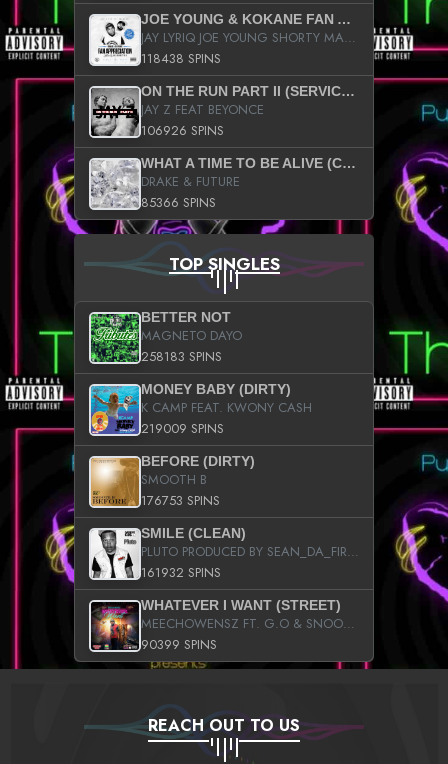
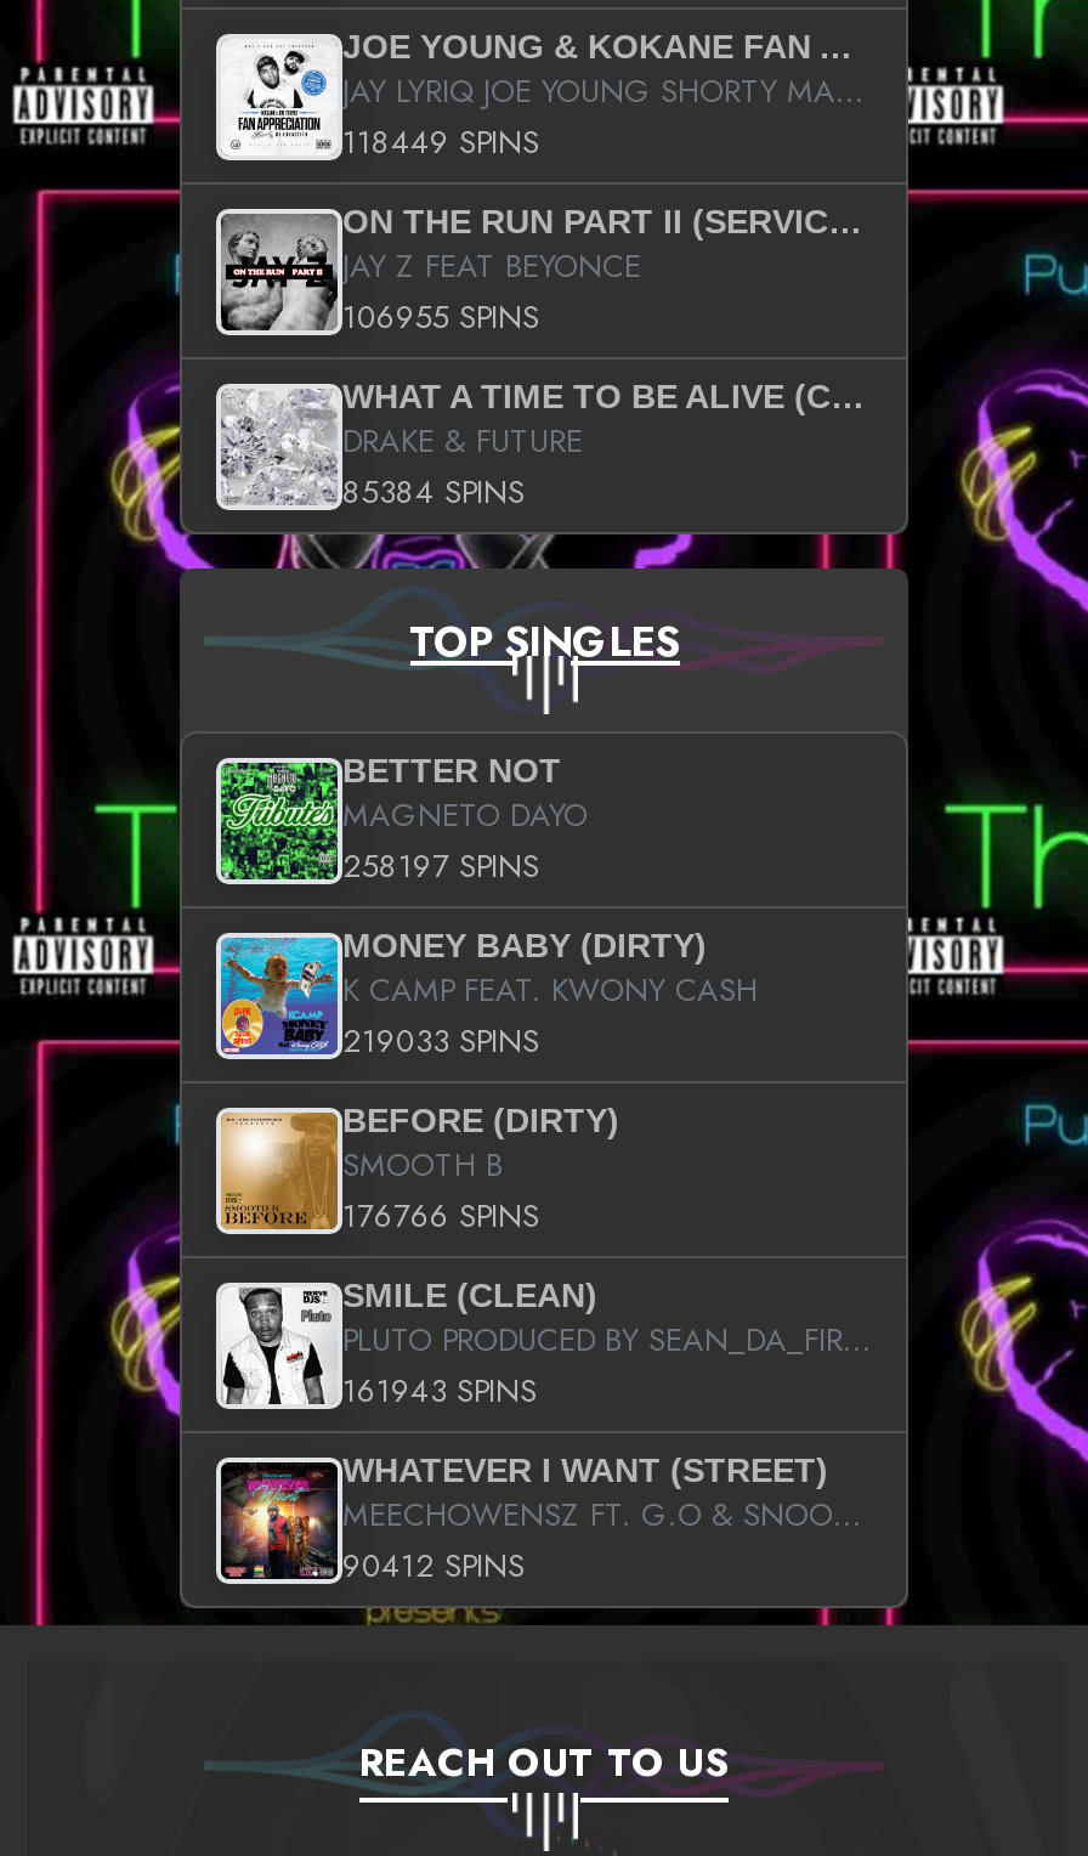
- 118438 SPINS
+ 118449 SPINS

- 106926 SPINS
+ 106955 SPINS

- 85366 SPINS
+ 85384 SPINS

- 258183 SPINS
+ 258197 SPINS

- 219009 SPINS
+ 219033 SPINS

- 176753 SPINS
+ 176766 SPINS

- 161932 SPINS
+ 161943 SPINS

- 90399 SPINS
+ 90412 SPINS
